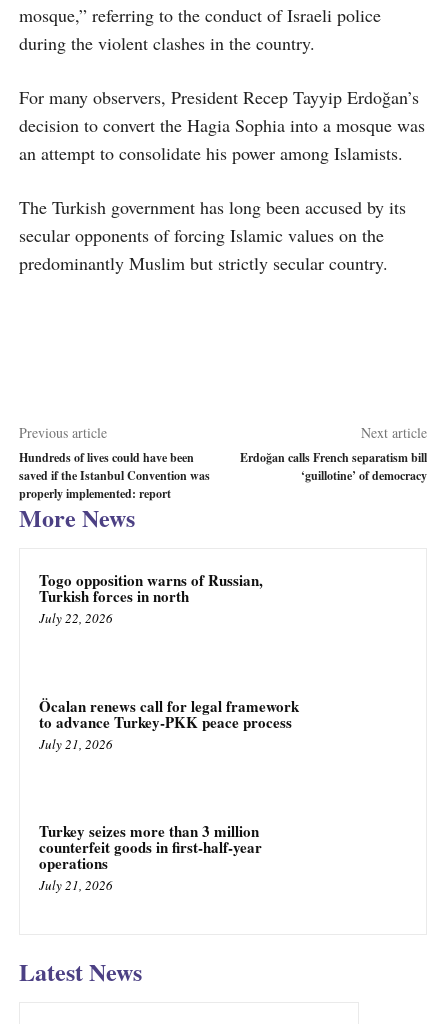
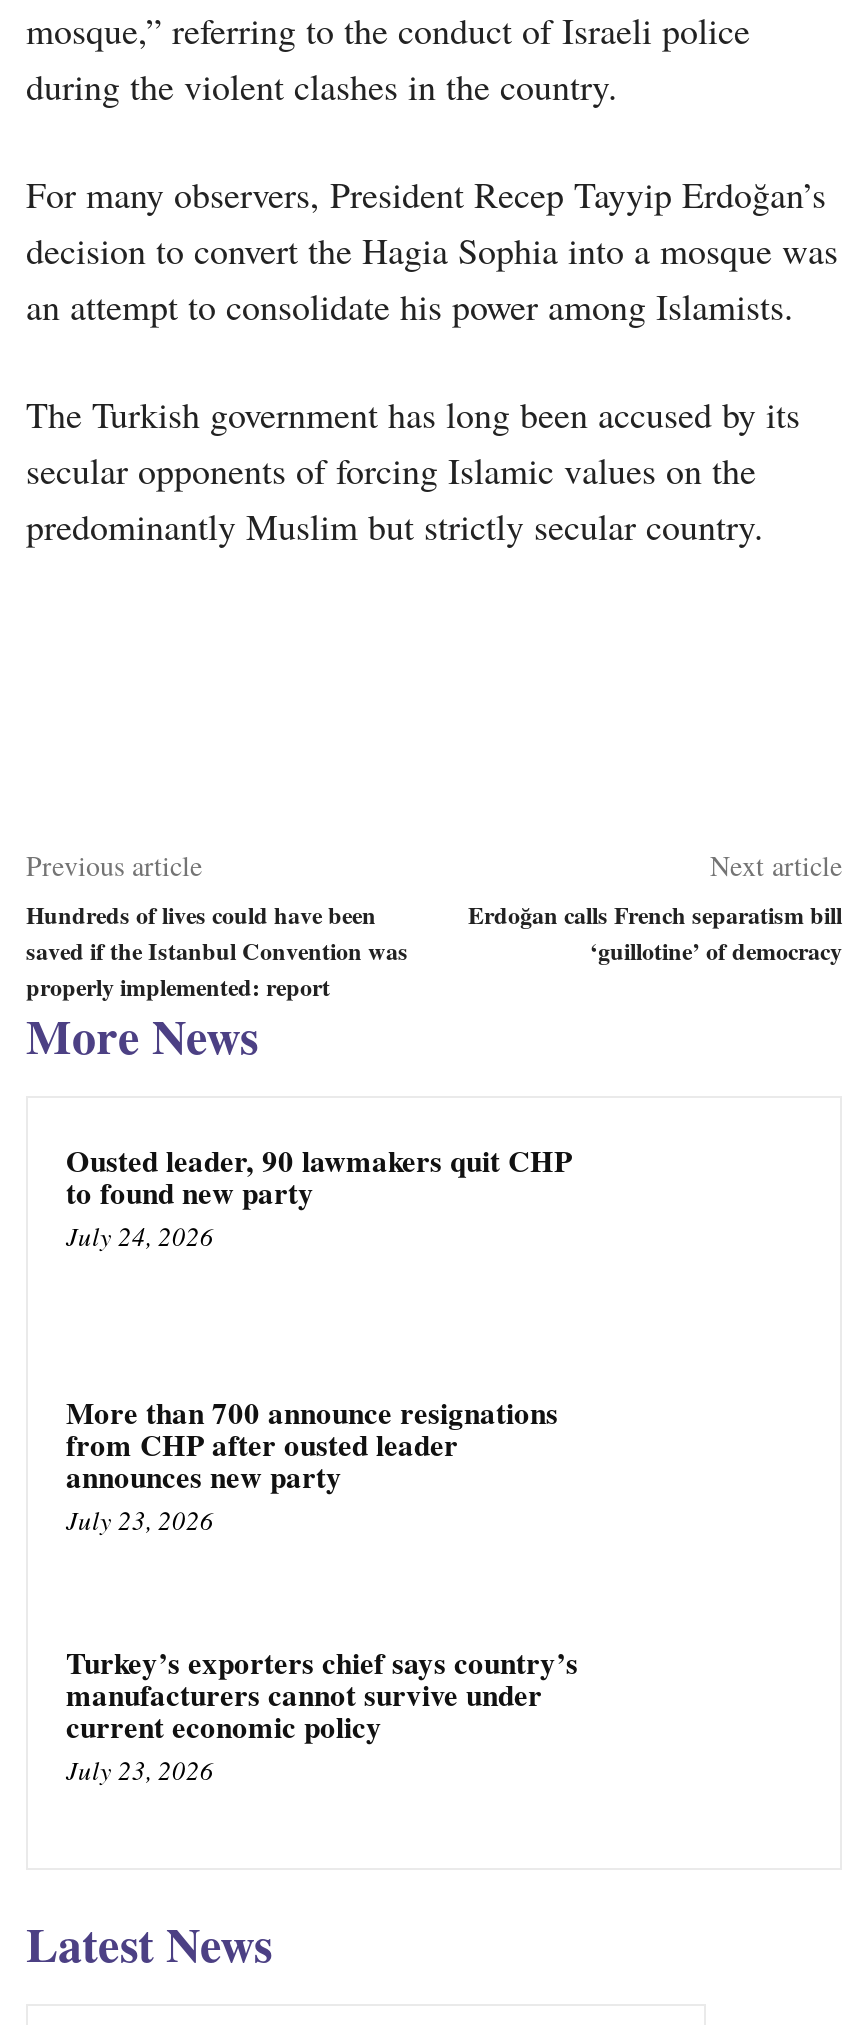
- Togo opposition warns of Russian,
- Turkish forces in north
- July 22, 2026
+ Ousted leader, 90 lawmakers quit CHP
+ to found new party
+ July 24, 2026

- Öcalan renews call for legal framework
- to advance Turkey-PKK peace process
- July 21, 2026
+ More than 700 announce resignations
+ from CHP after ousted leader
+ announces new party
+ July 23, 2026

- Turkey seizes more than 3 million
- counterfeit goods in first-half-year
- operations
- July 21, 2026
+ Turkey’s exporters chief says country’s
+ manufacturers cannot survive under
+ current economic policy
+ July 23, 2026
